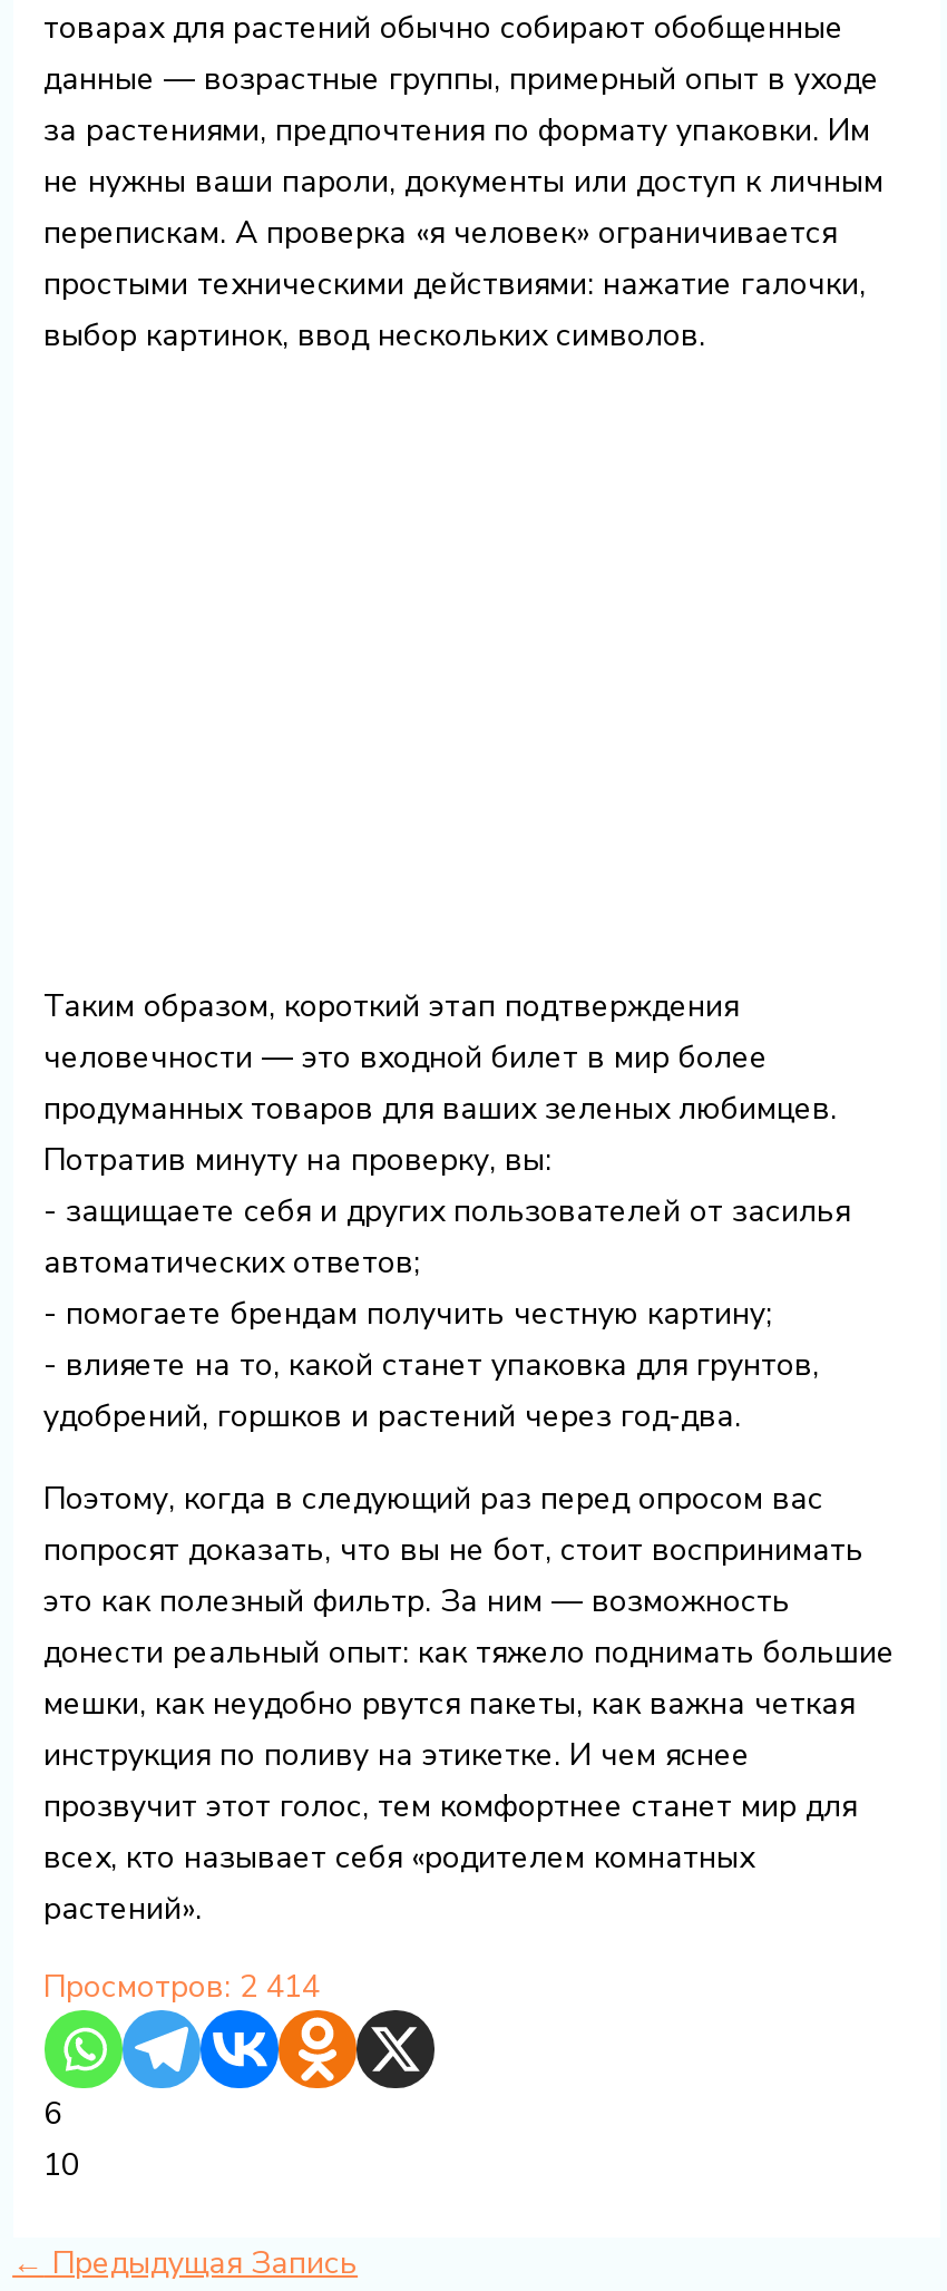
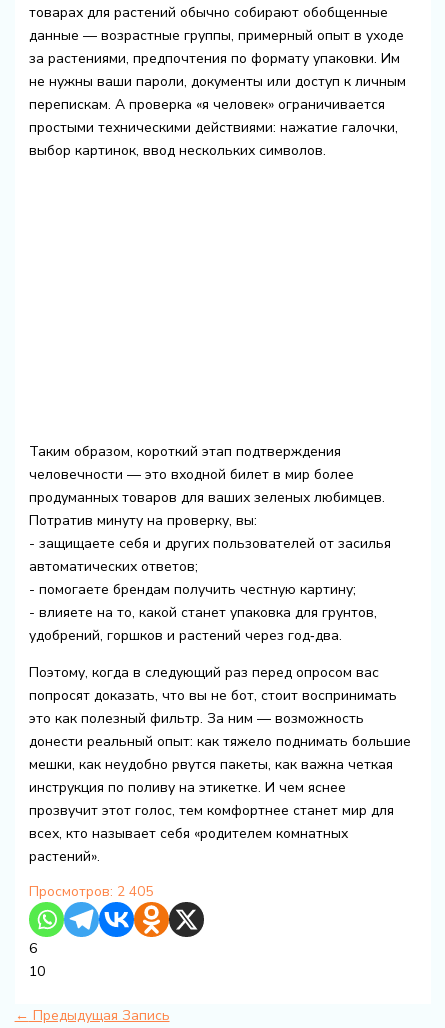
- Просмотров: 2 414
+ Просмотров: 2 405
